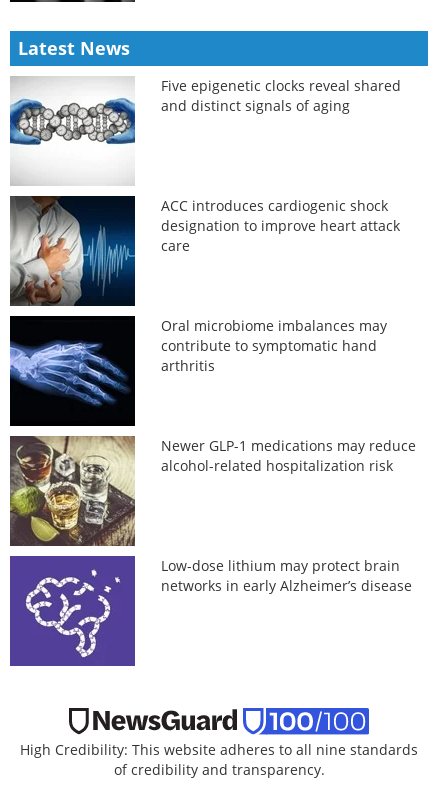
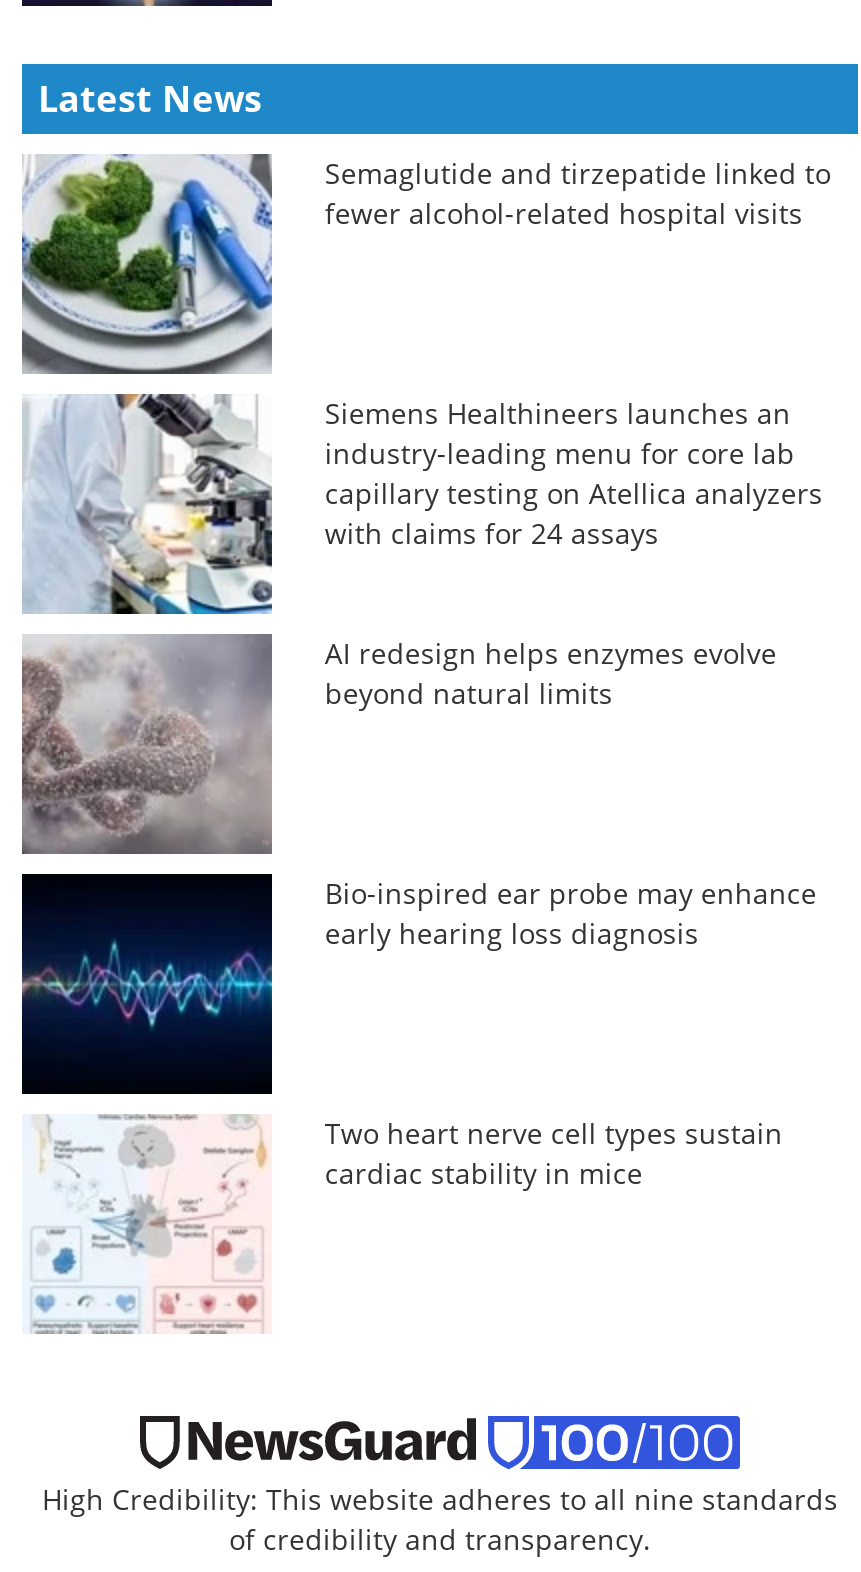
- [image]
- Five epigenetic clocks reveal shared
- and distinct signals of aging
+ [image]
+ Semaglutide and tirzepatide linked to
+ fewer alcohol-related hospital visits

- [image]
- ACC introduces cardiogenic shock
- designation to improve heart attack
- care
+ [image]
+ Siemens Healthineers launches an
+ industry-leading menu for core lab
+ capillary testing on Atellica analyzers
+ with claims for 24 assays

- [image]
- Oral microbiome imbalances may
- contribute to symptomatic hand
- arthritis
+ [image]
+ AI redesign helps enzymes evolve
+ beyond natural limits

- [image]
- Newer GLP-1 medications may reduce
- alcohol-related hospitalization risk
+ [image]
+ Bio-inspired ear probe may enhance
+ early hearing loss diagnosis

- [image]
- Low-dose lithium may protect brain
- networks in early Alzheimer’s disease
+ [image]
+ Two heart nerve cell types sustain
+ cardiac stability in mice
